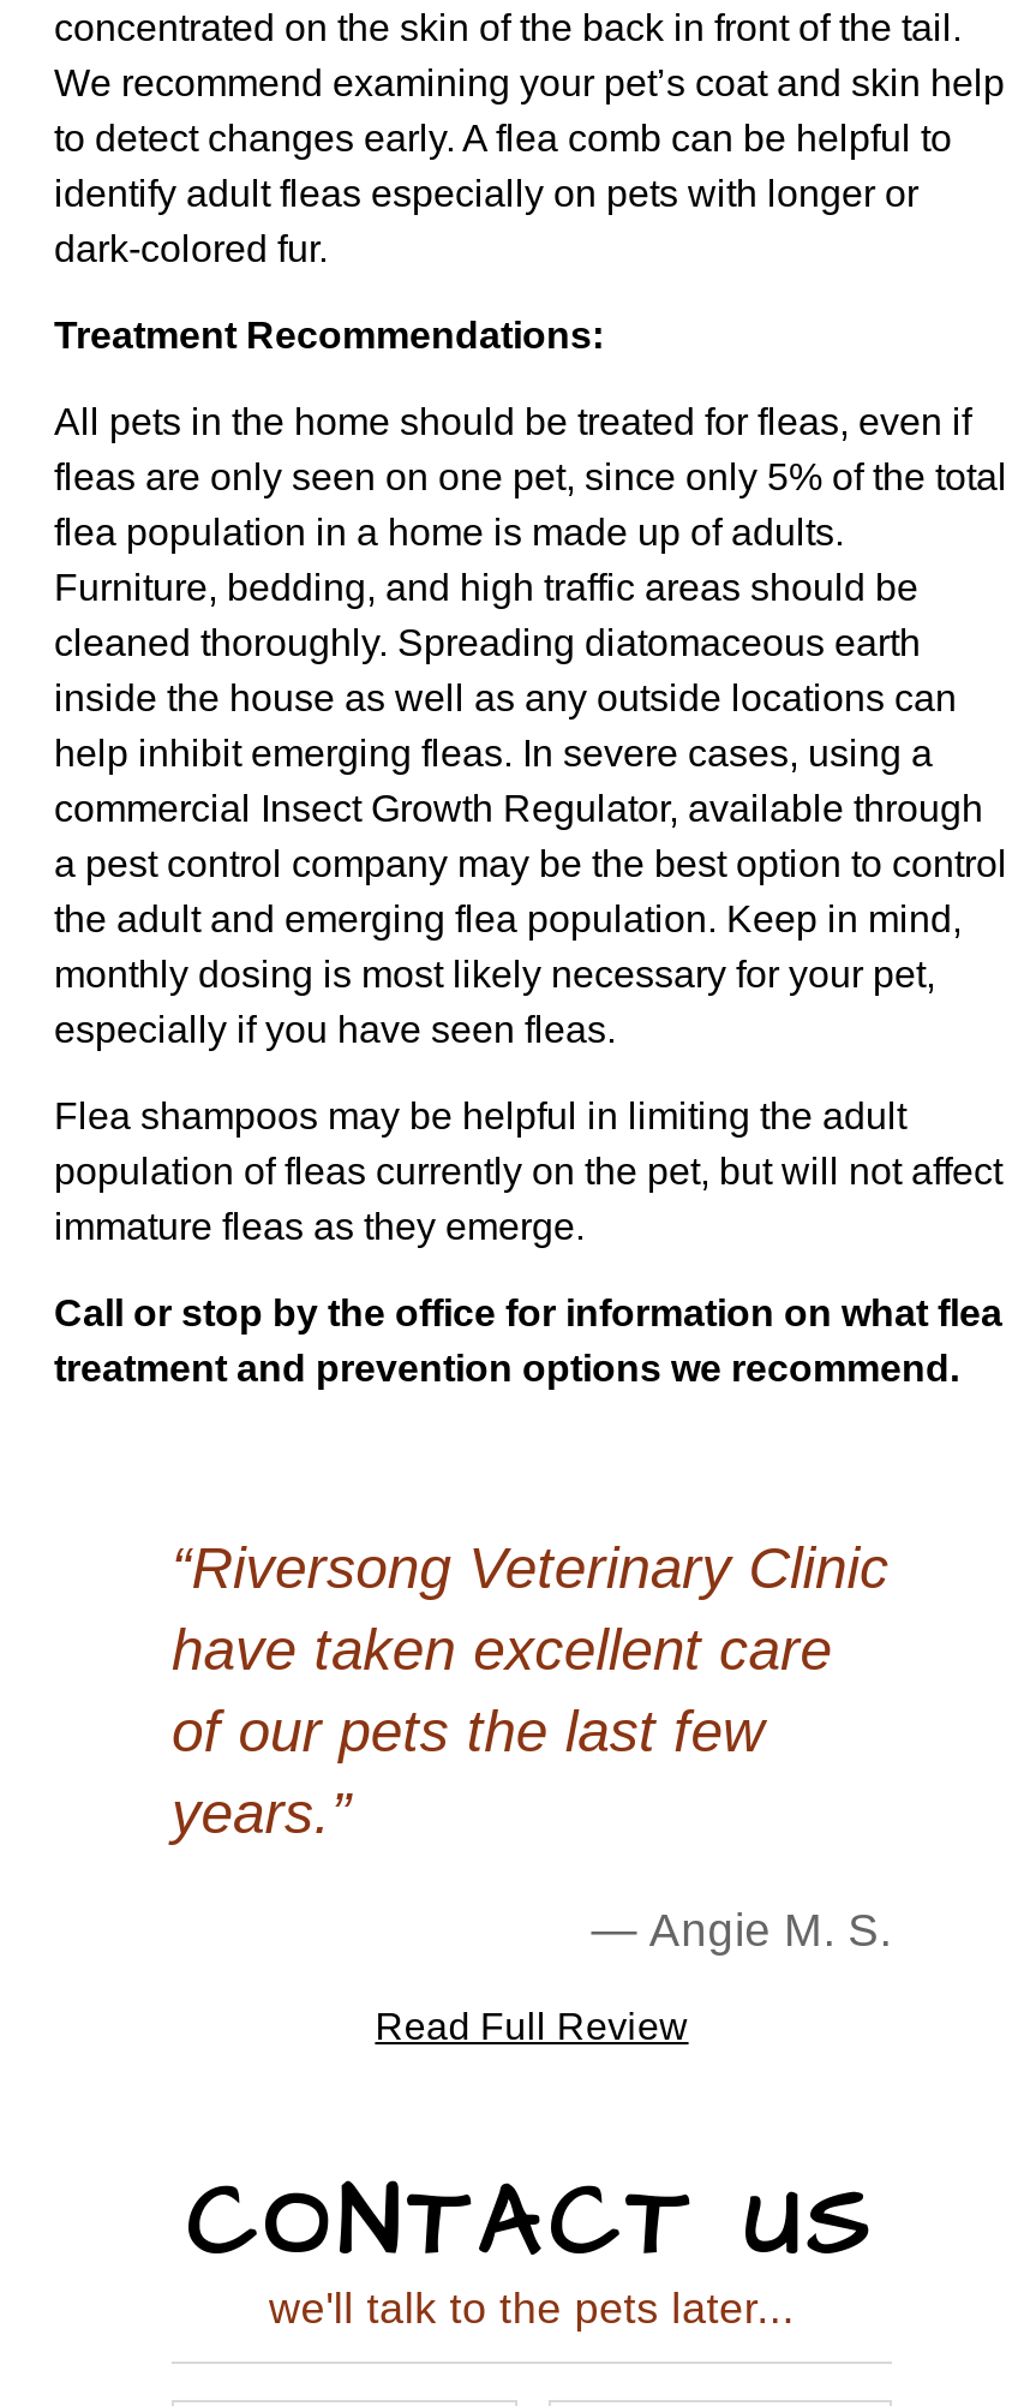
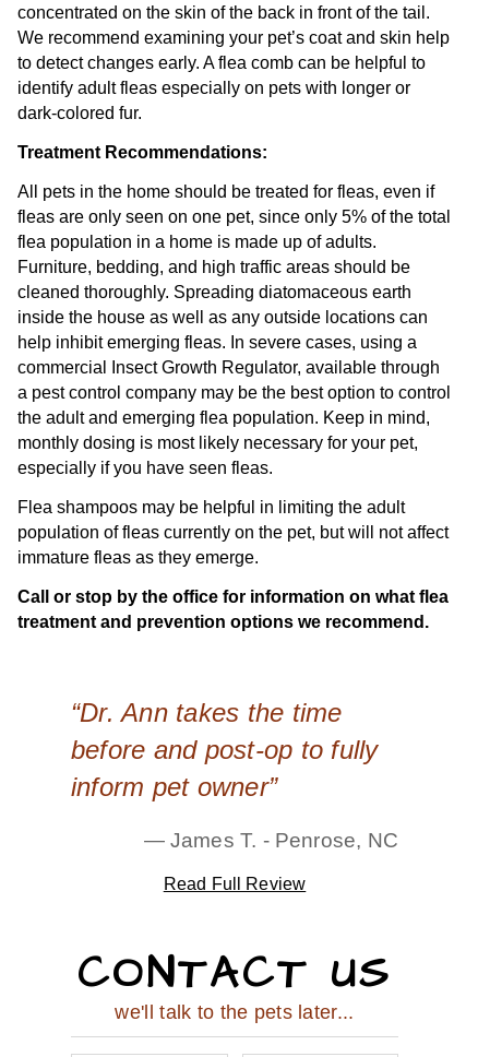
- “Riversong Veterinary Clinic
- have taken excellent care
- of our pets the last few
- years.”
+ “Dr. Ann takes the time
+ before and post-op to fully
+ inform pet owner”

- Angie M. S.
+ James T. - Penrose, NC
